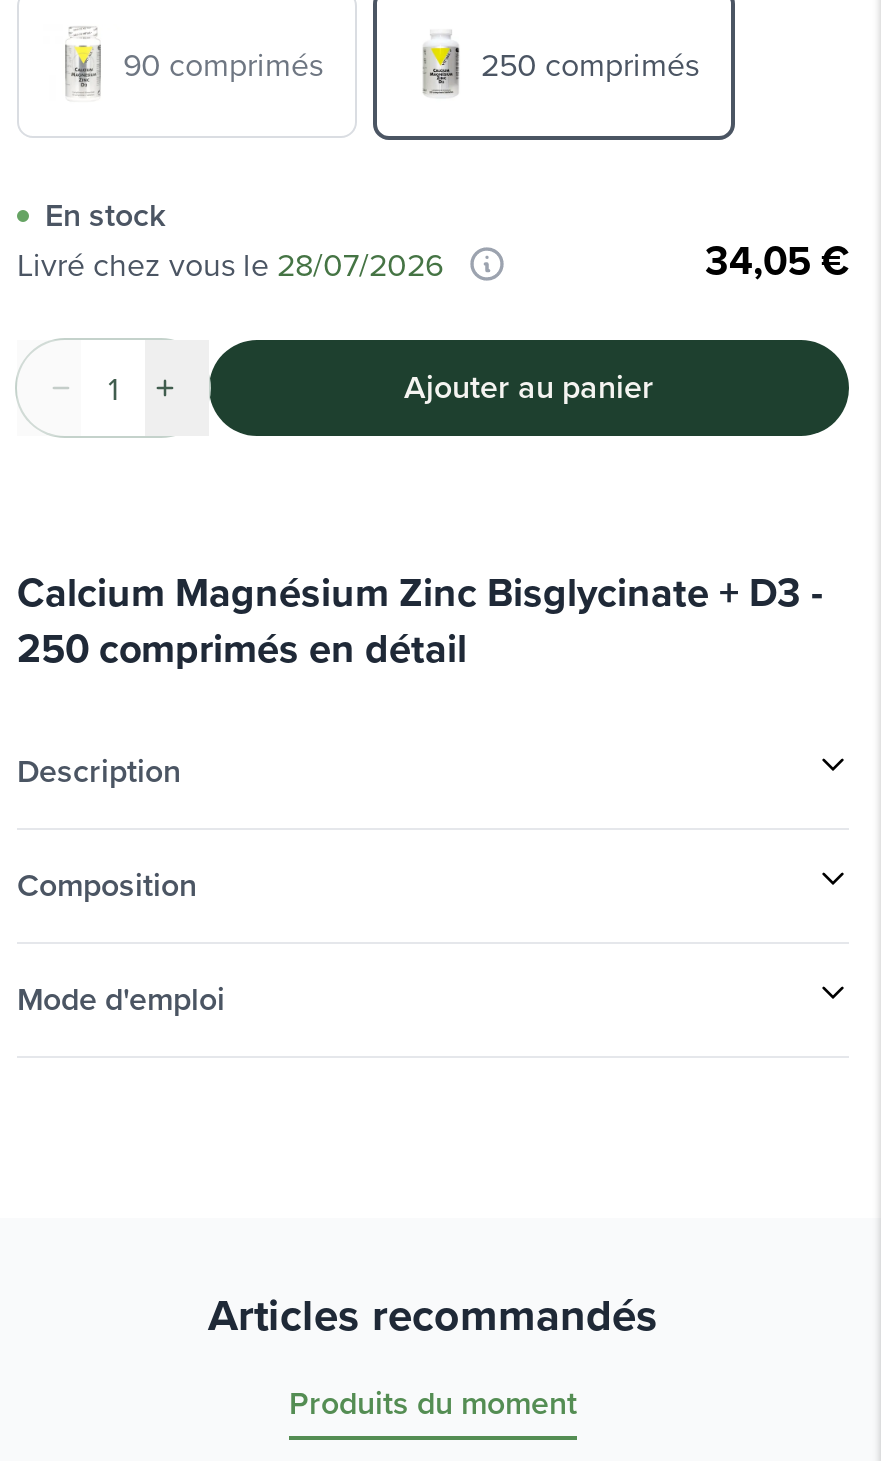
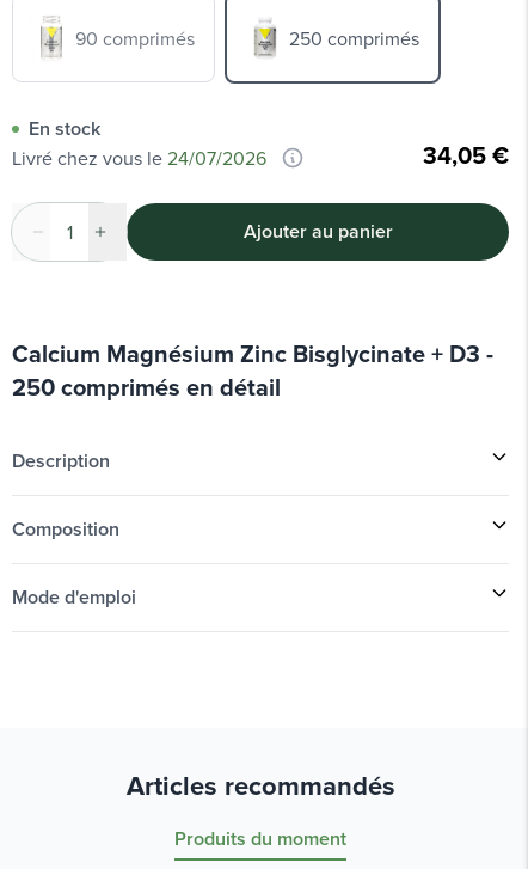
- Livré chez vous le 28/07/2026
+ Livré chez vous le 24/07/2026
